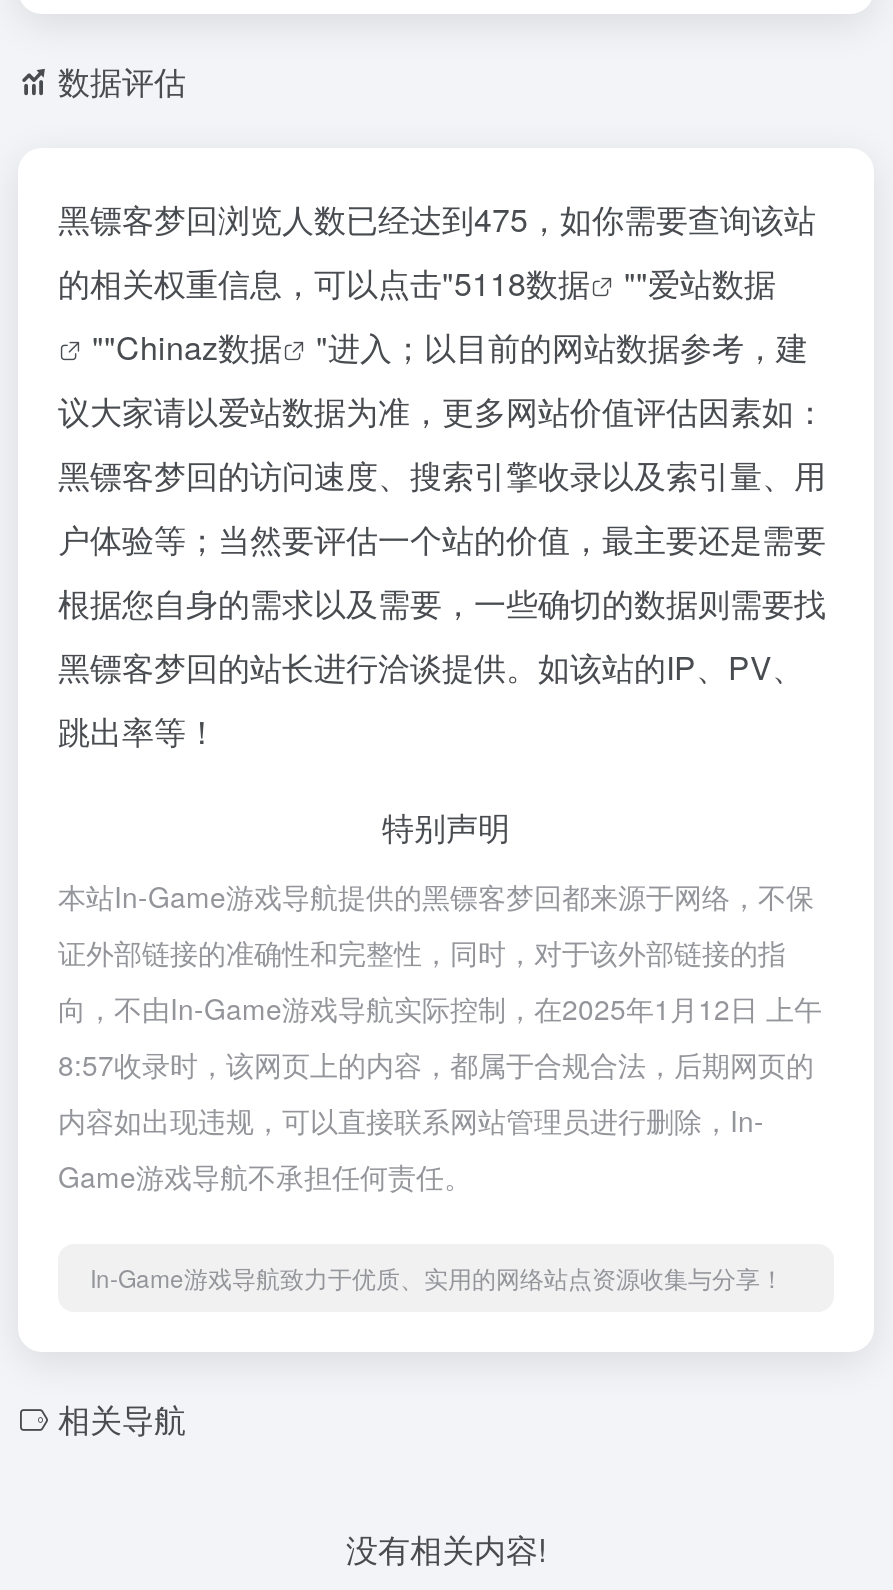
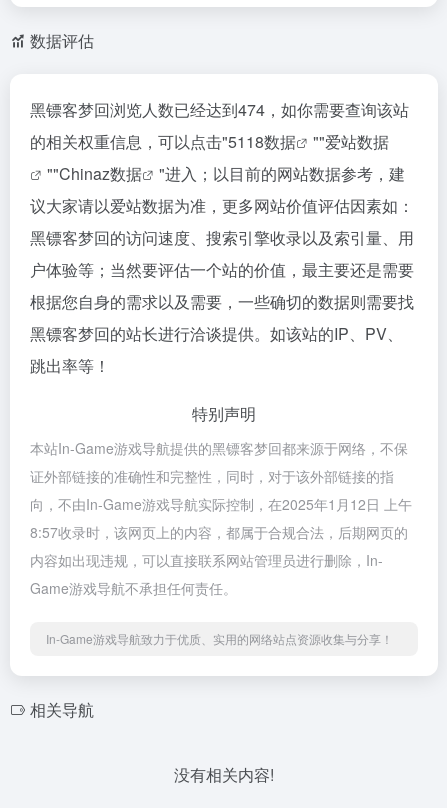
- 黑镖客梦回浏览人数已经达到475，如你需要查询该站
+ 黑镖客梦回浏览人数已经达到474，如你需要查询该站
